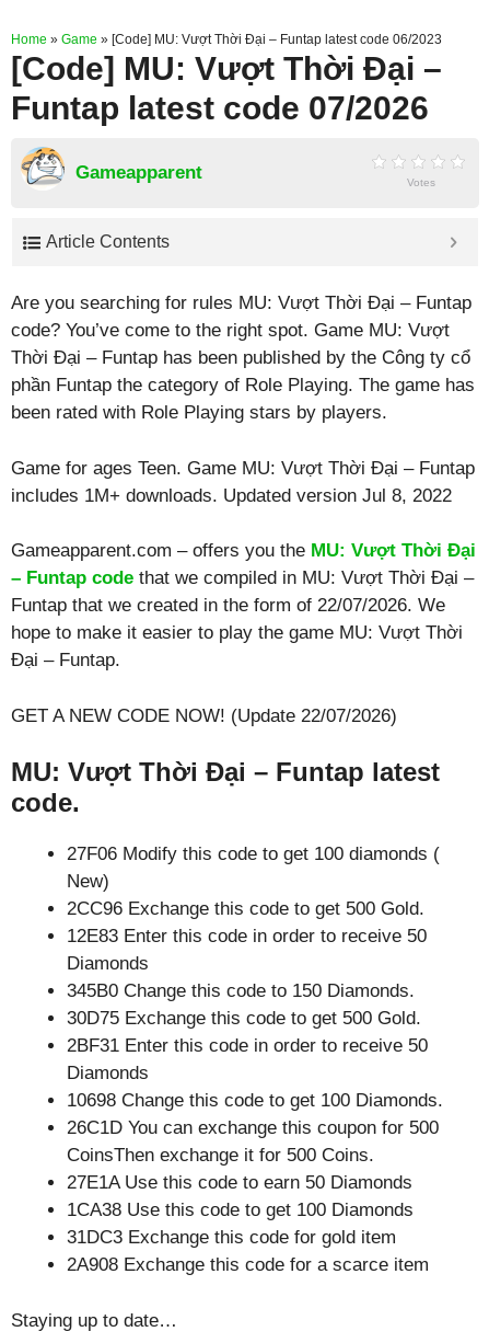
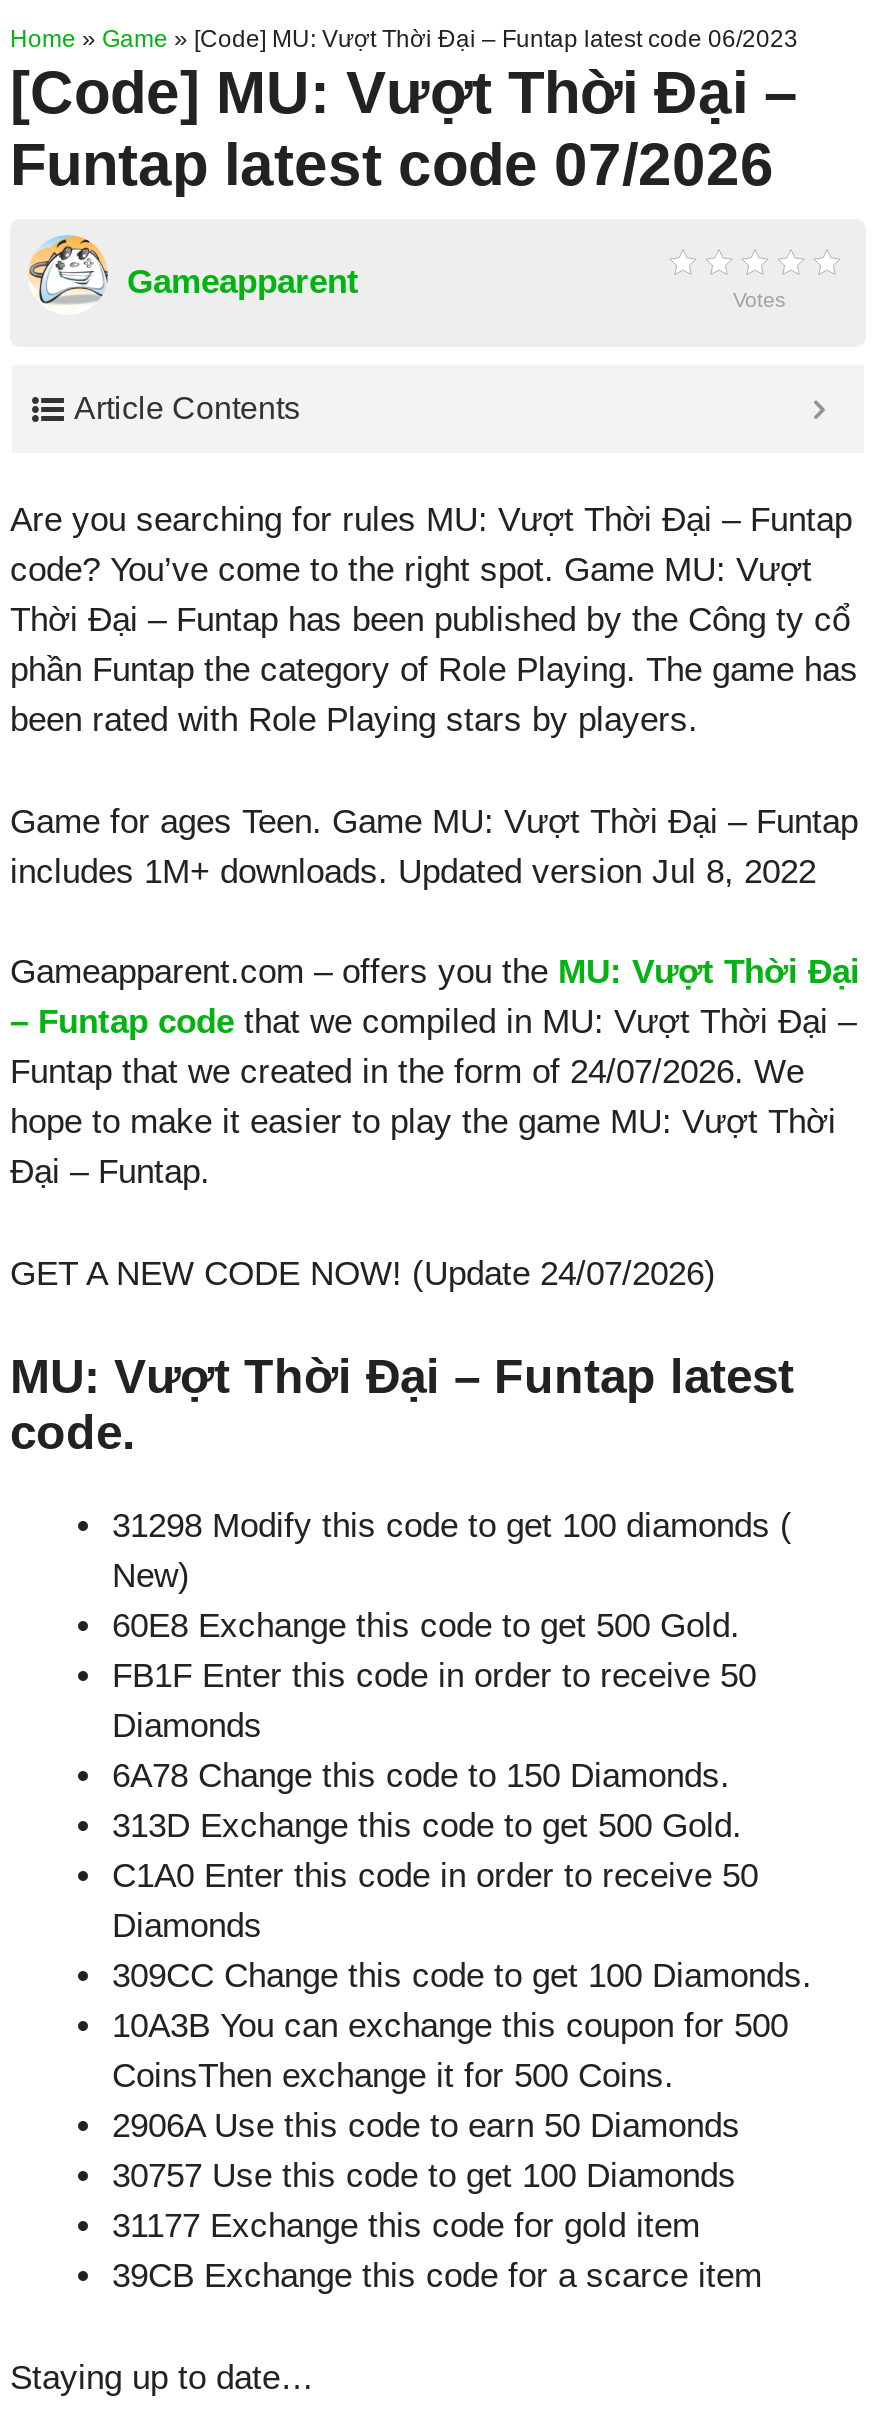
- Funtap that we created in the form of 22/07/2026. We
+ Funtap that we created in the form of 24/07/2026. We

- GET A NEW CODE NOW! (Update 22/07/2026)
+ GET A NEW CODE NOW! (Update 24/07/2026)

- 27F06 Modify this code to get 100 diamonds (
+ 31298 Modify this code to get 100 diamonds (

- 2CC96 Exchange this code to get 500 Gold.
+ 60E8 Exchange this code to get 500 Gold.

- 12E83 Enter this code in order to receive 50
+ FB1F Enter this code in order to receive 50

- 345B0 Change this code to 150 Diamonds.
+ 6A78 Change this code to 150 Diamonds.

- 30D75 Exchange this code to get 500 Gold.
+ 313D Exchange this code to get 500 Gold.

- 2BF31 Enter this code in order to receive 50
+ C1A0 Enter this code in order to receive 50

- 10698 Change this code to get 100 Diamonds.
+ 309CC Change this code to get 100 Diamonds.

- 26C1D You can exchange this coupon for 500
+ 10A3B You can exchange this coupon for 500

- 27E1A Use this code to earn 50 Diamonds
+ 2906A Use this code to earn 50 Diamonds

- 1CA38 Use this code to get 100 Diamonds
+ 30757 Use this code to get 100 Diamonds

- 31DC3 Exchange this code for gold item
+ 31177 Exchange this code for gold item

- 2A908 Exchange this code for a scarce item
+ 39CB Exchange this code for a scarce item
